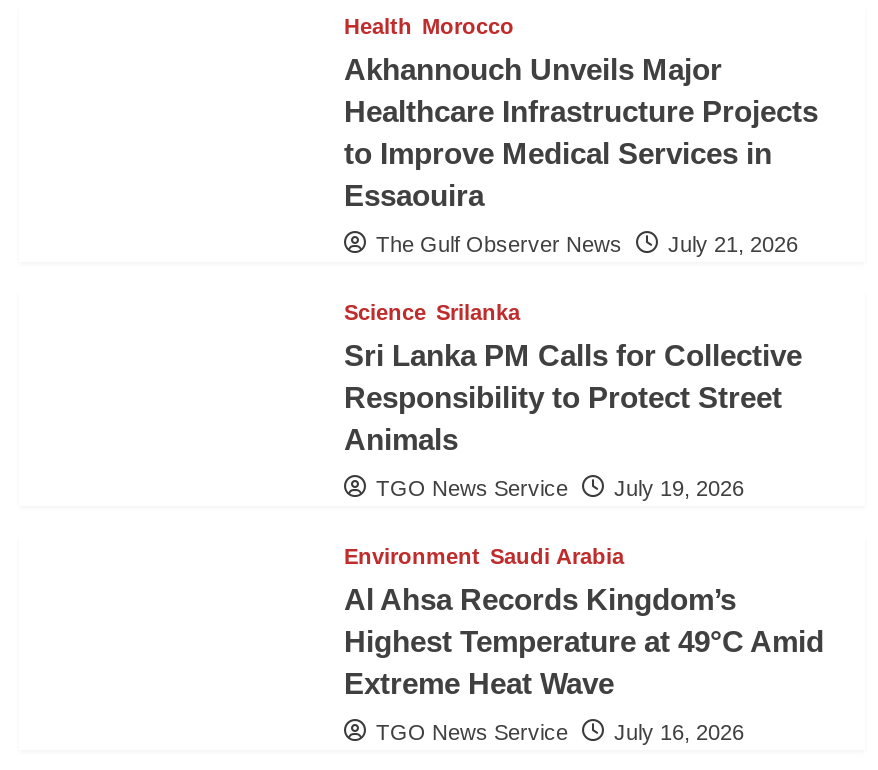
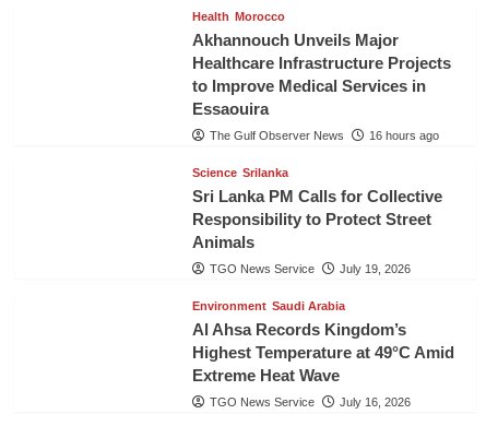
- The Gulf Observer News July 21, 2026
+ The Gulf Observer News 16 hours ago
